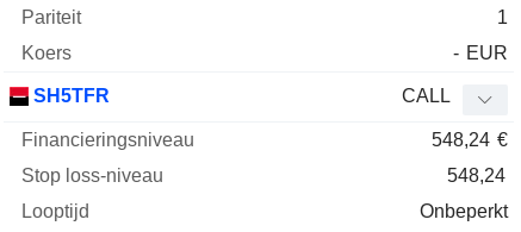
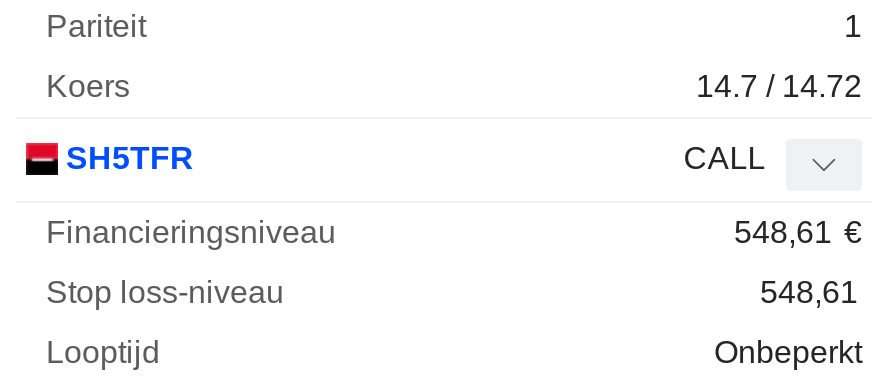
- - EUR
+ 14.7 / 14.72

- 548,24 €
+ 548,61 €

- 548,24
+ 548,61
